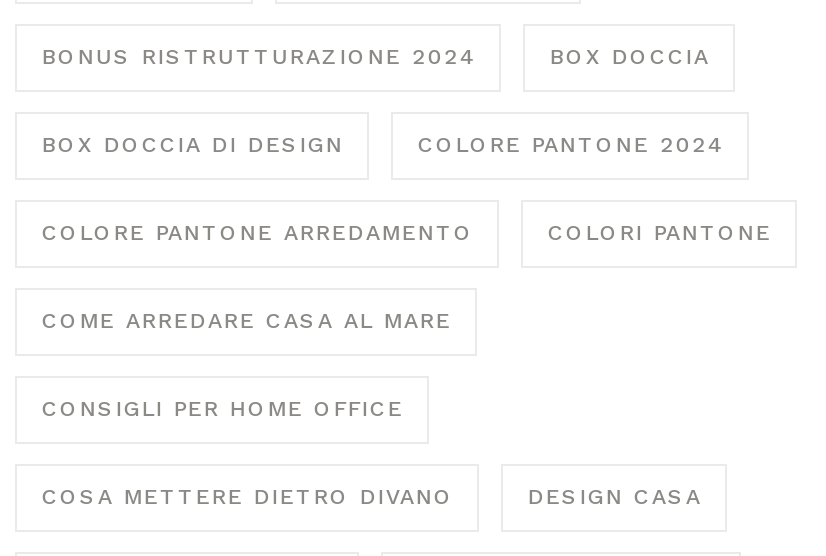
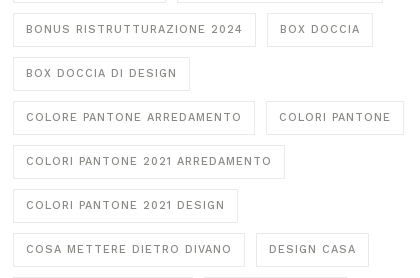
- COLORE PANTONE 2024

- COME ARREDARE CASA AL MARE
+ COLORI PANTONE 2021 ARREDAMENTO

- CONSIGLI PER HOME OFFICE
+ COLORI PANTONE 2021 DESIGN
